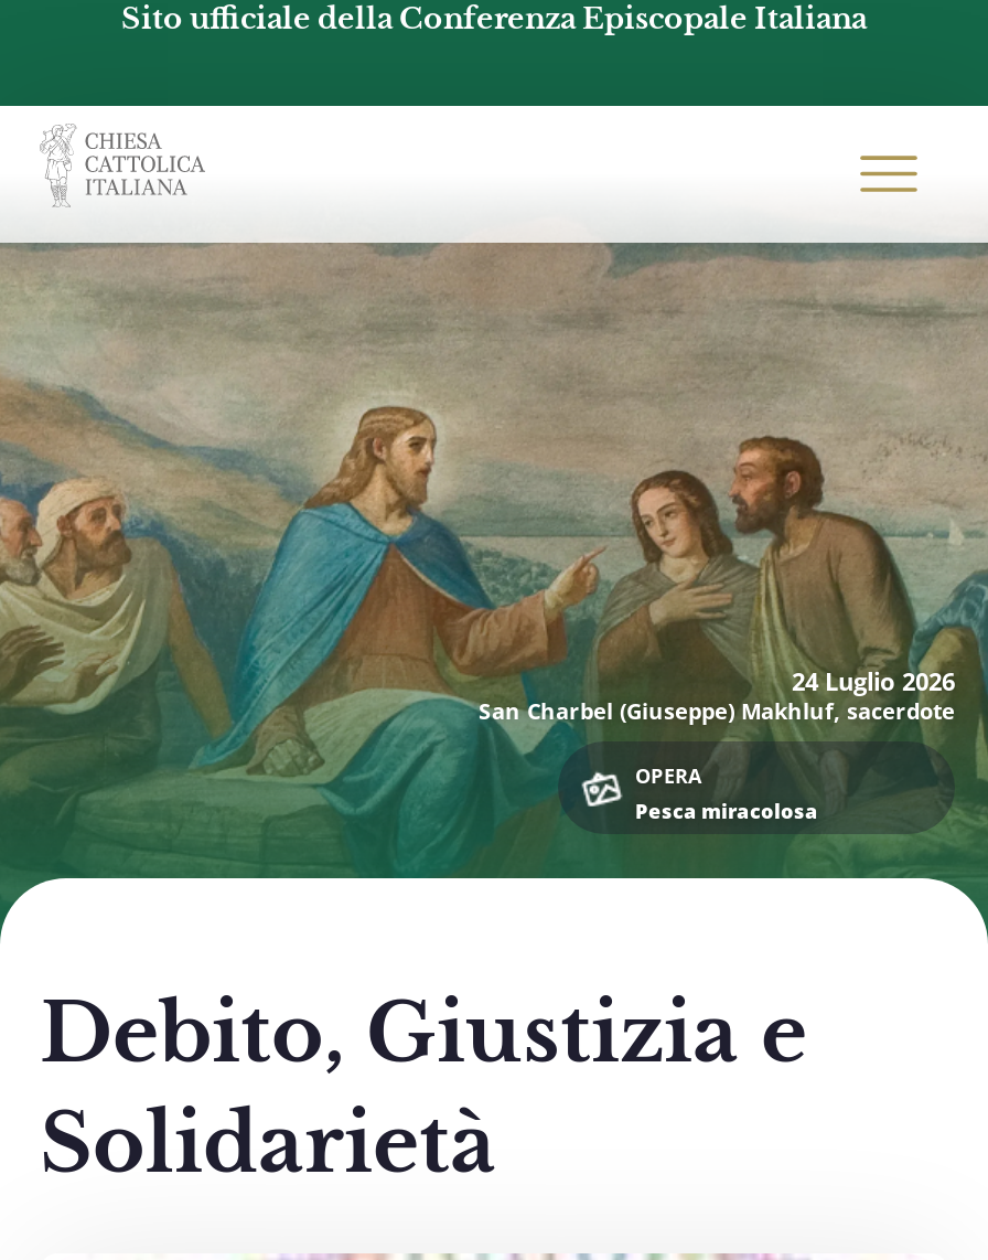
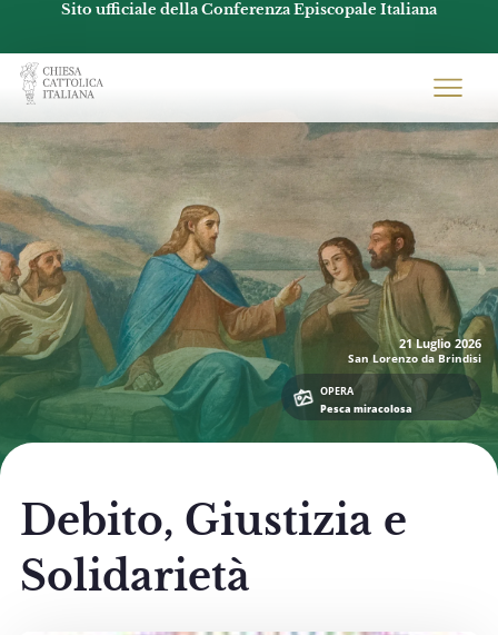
- 24 Luglio 2026
- San Charbel (Giuseppe) Makhluf, sacerdote
+ 21 Luglio 2026
+ San Lorenzo da Brindisi
